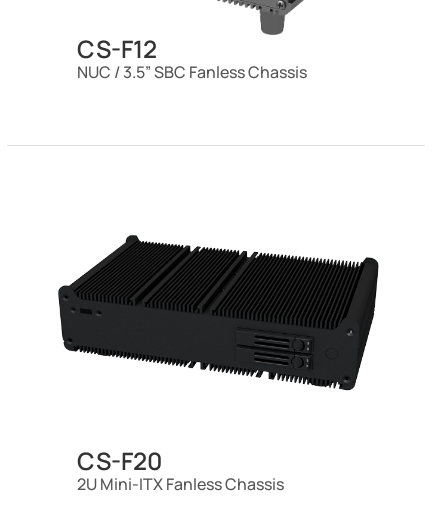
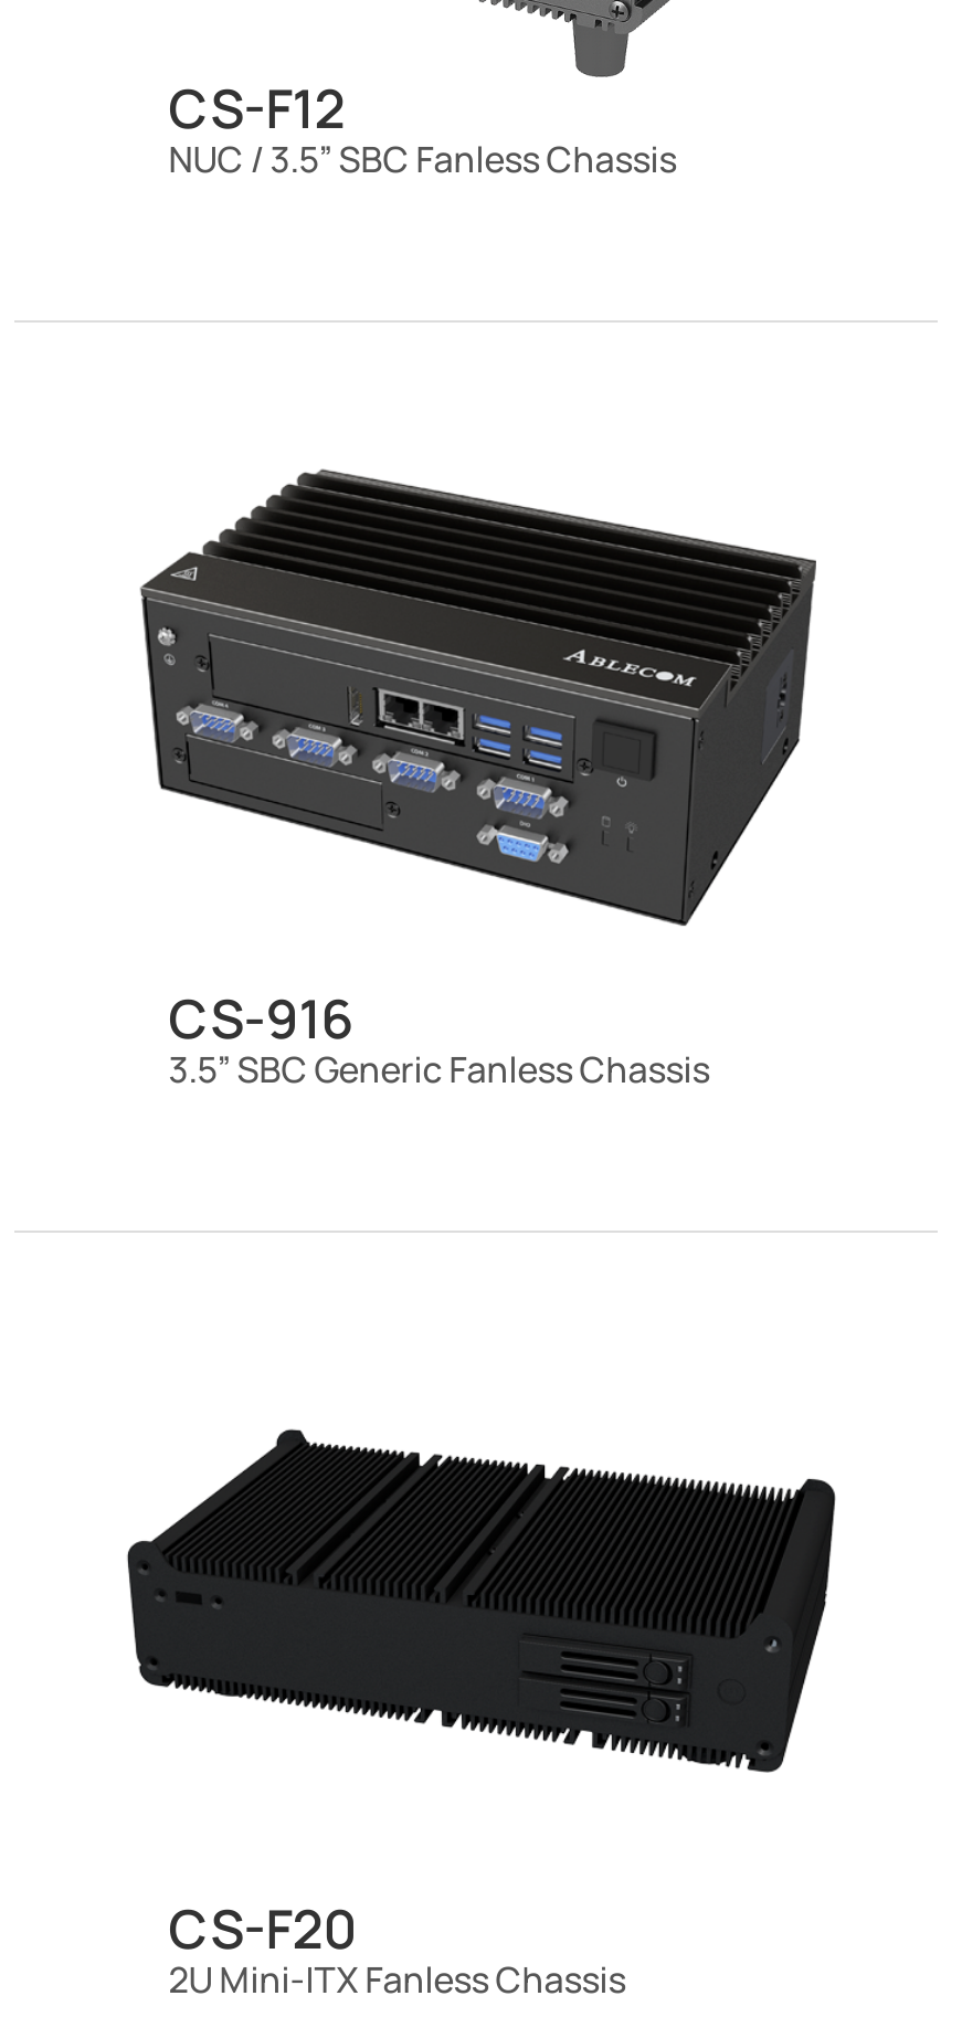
+ [image]
+ CS-916
+ 3.5” SBC Generic Fanless Chassis
